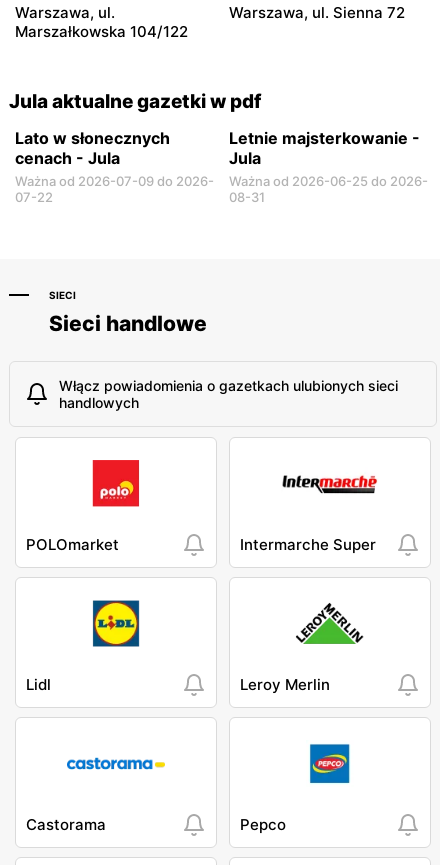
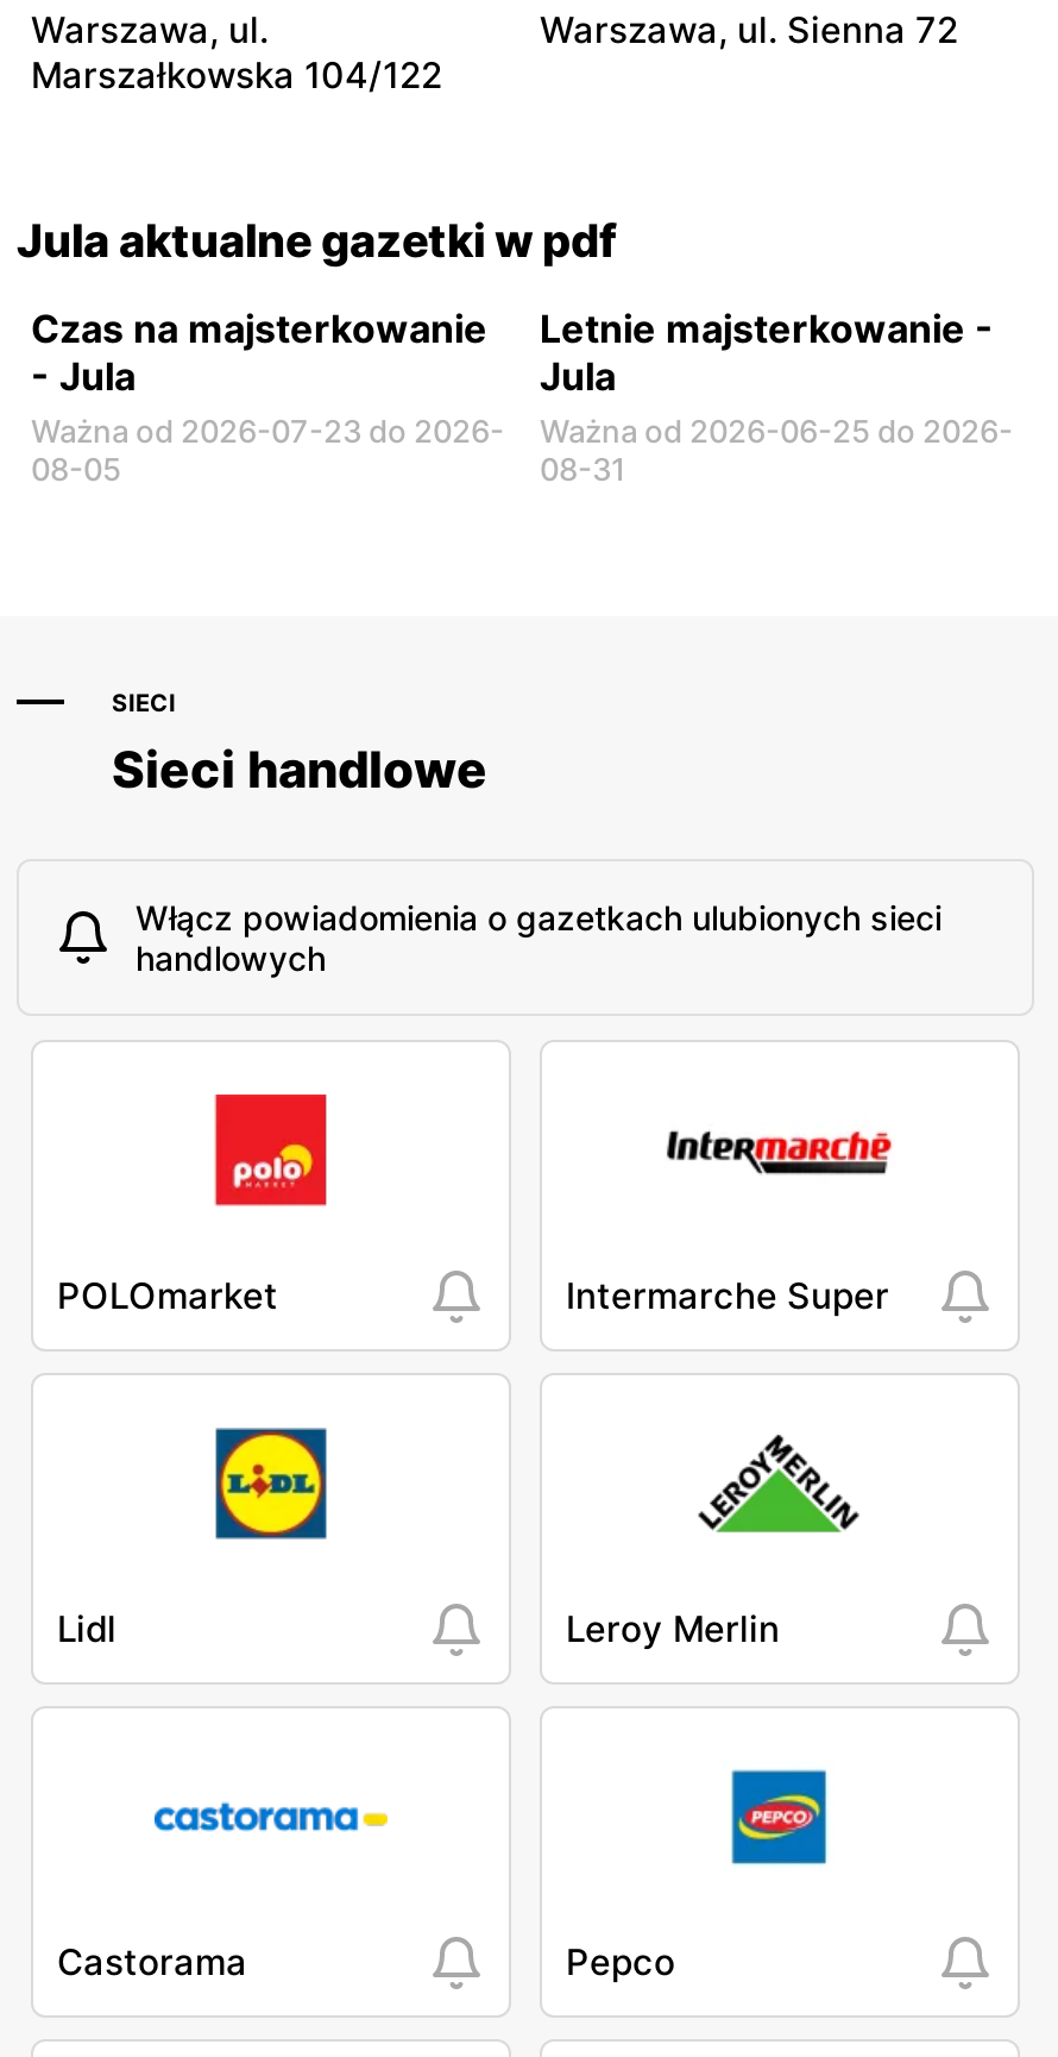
- Lato w słonecznych
- cenach - Jula
- Ważna od 2026-07-09 do 2026-
- 07-22
+ Czas na majsterkowanie
+ - Jula
+ Ważna od 2026-07-23 do 2026-
+ 08-05
